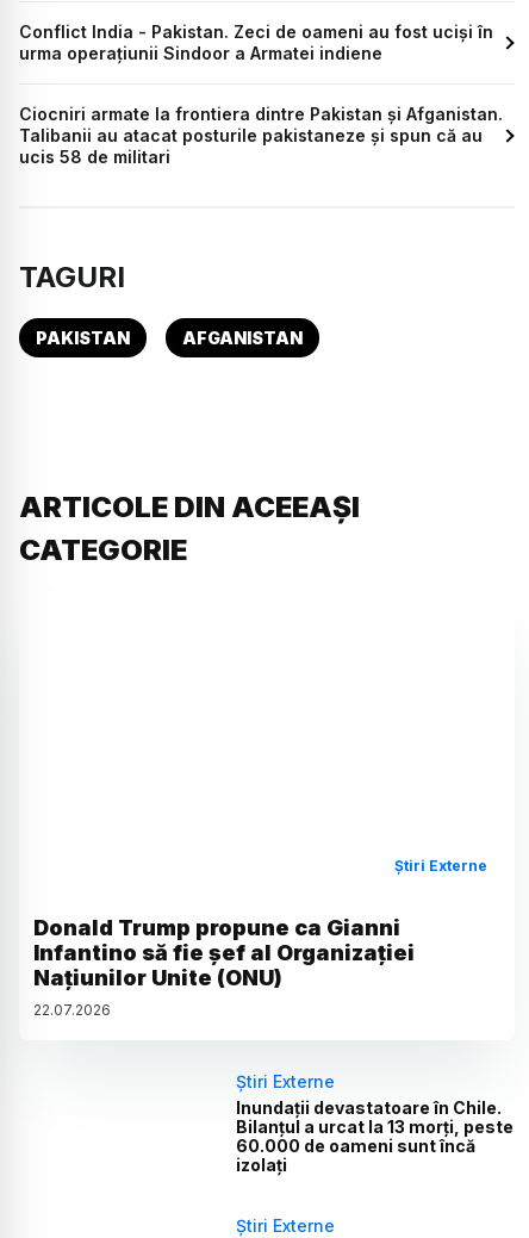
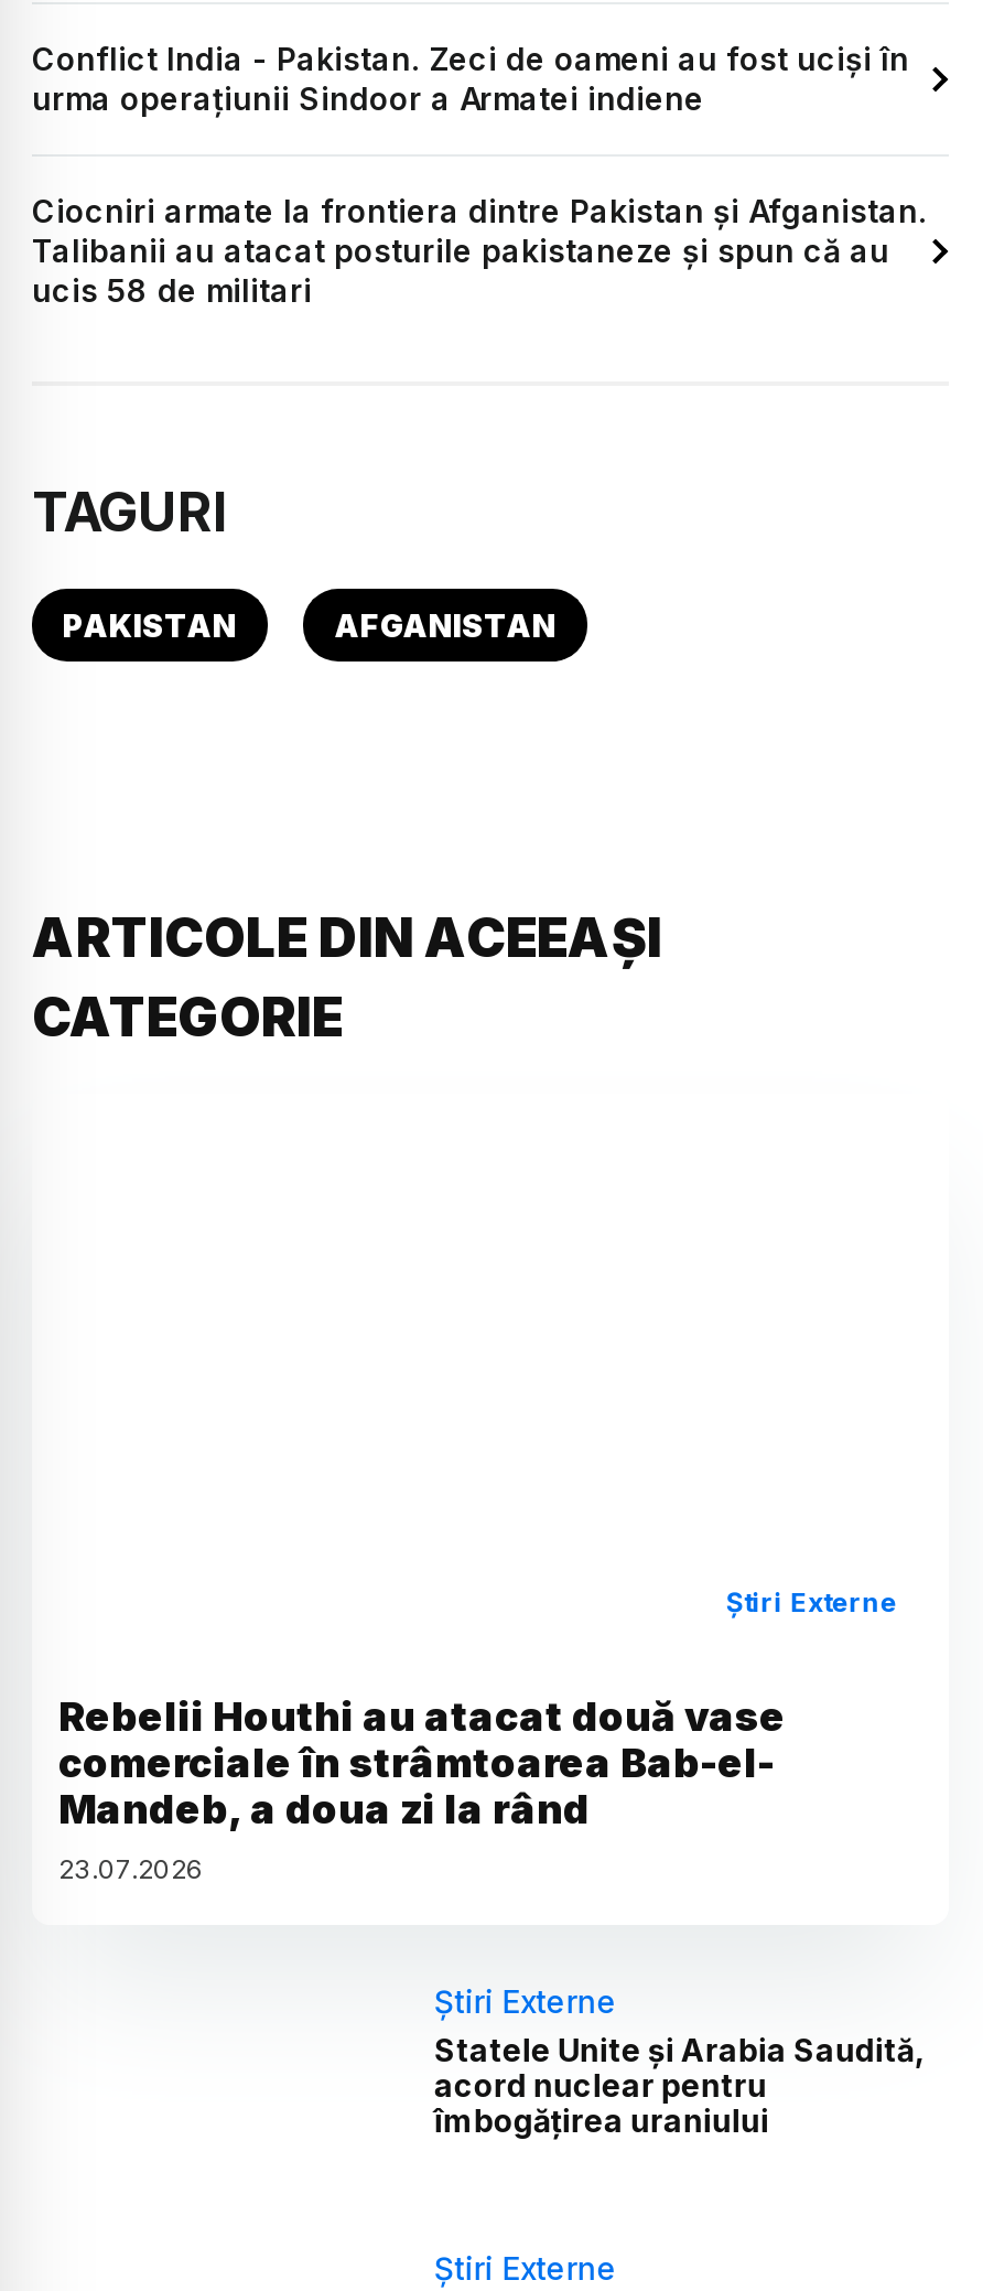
- Donald Trump propune ca Gianni
- Infantino să fie șef al Organizației
- Națiunilor Unite (ONU)
- 22.07.2026
+ Rebelii Houthi au atacat două vase
+ comerciale în strâmtoarea Bab-el-
+ Mandeb, a doua zi la rând
+ 23.07.2026

- Inundații devastatoare în Chile.
- Bilanțul a urcat la 13 morți, peste
- 60.000 de oameni sunt încă
- izolați
+ Statele Unite și Arabia Saudită,
+ acord nuclear pentru
+ îmbogățirea uraniului
